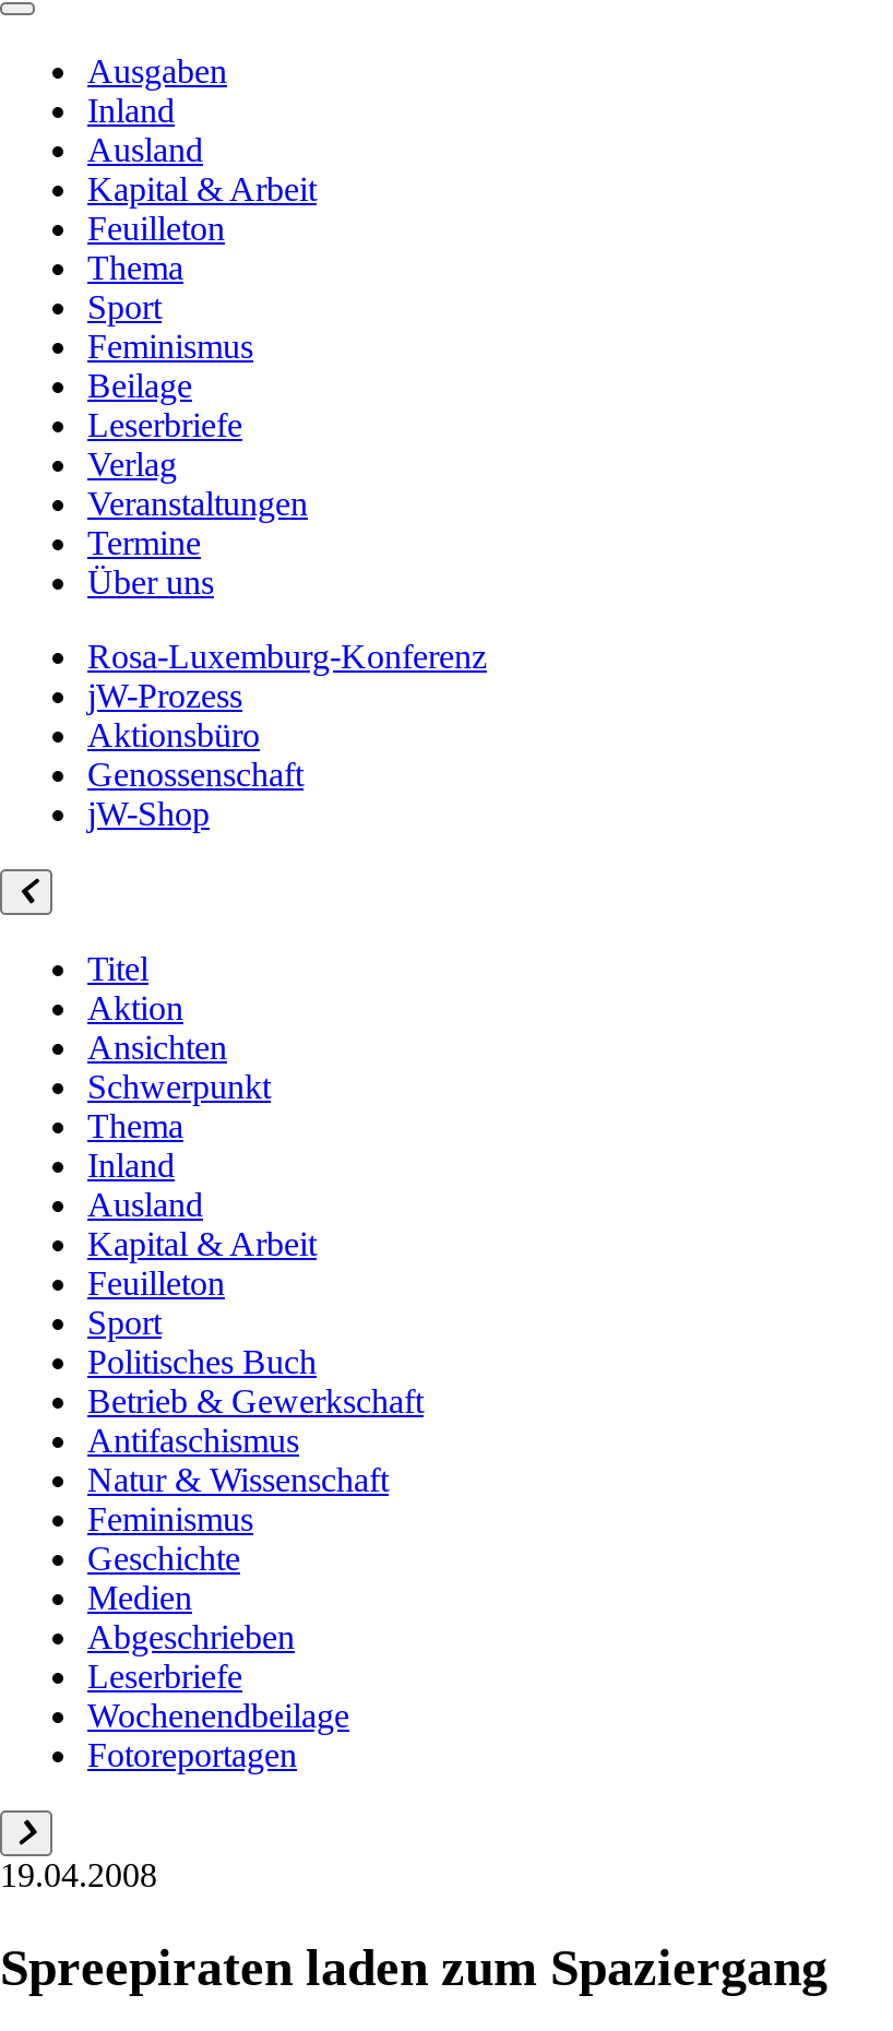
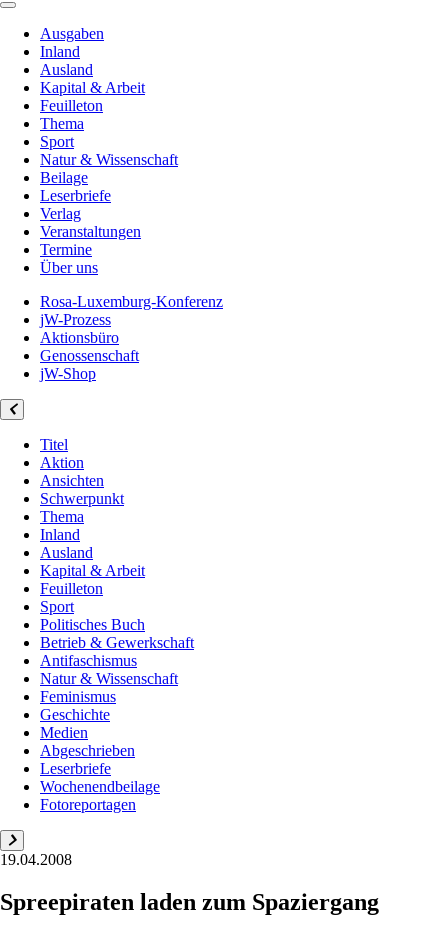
- Feminismus
+ Natur & Wissenschaft
